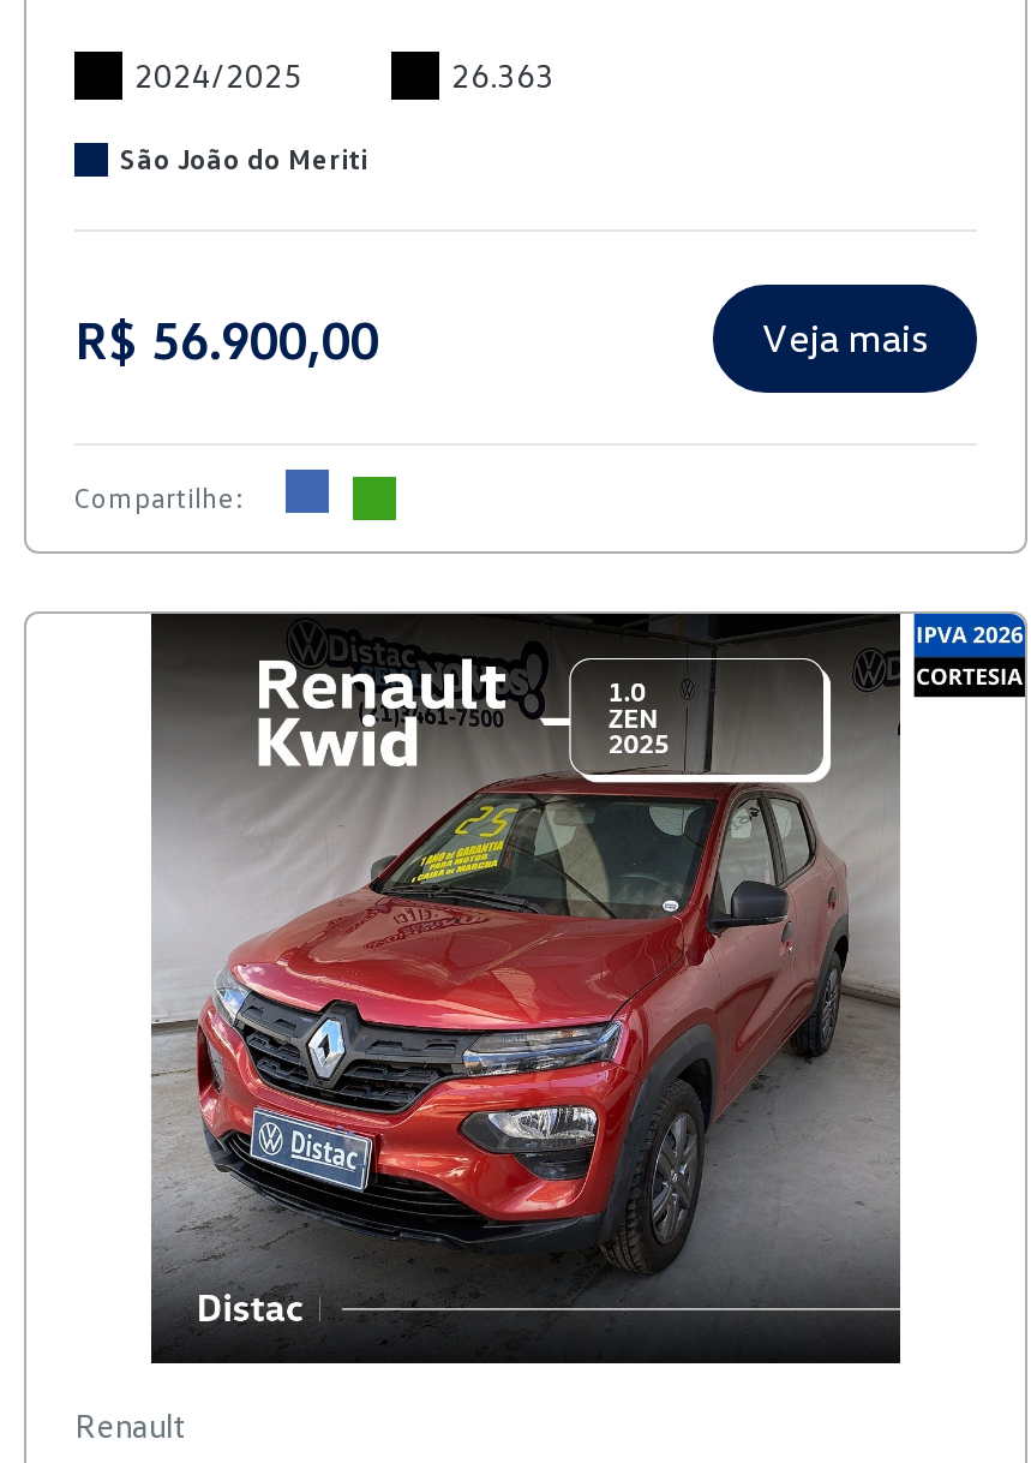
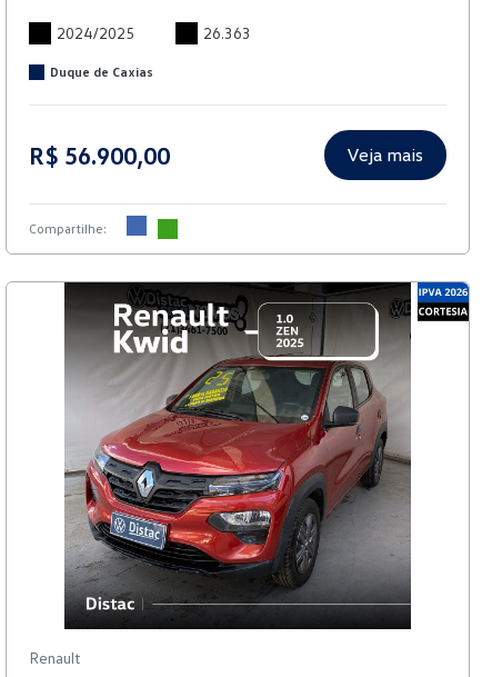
- São João do Meriti
+ Duque de Caxias
